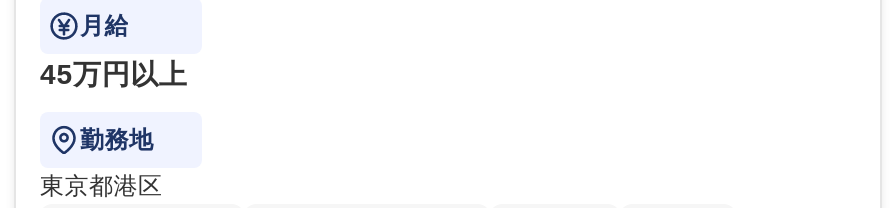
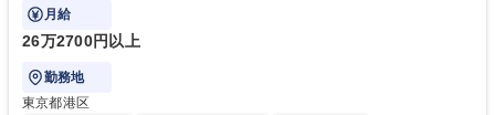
- 45万円以上
+ 26万2700円以上
